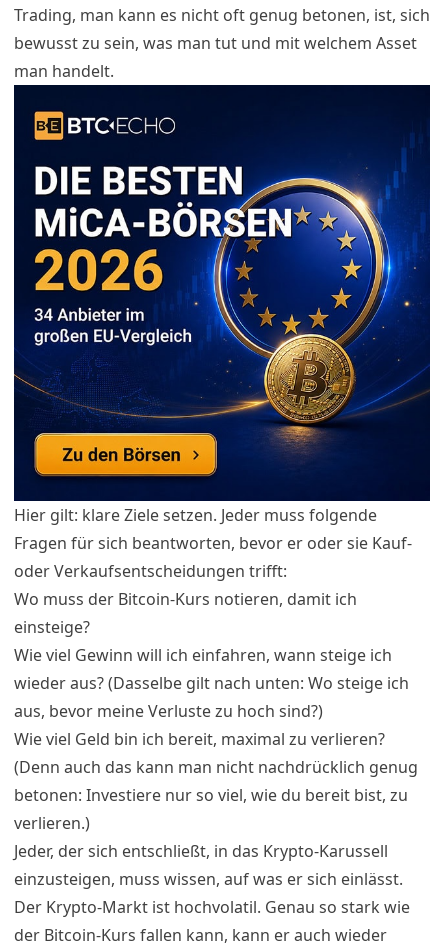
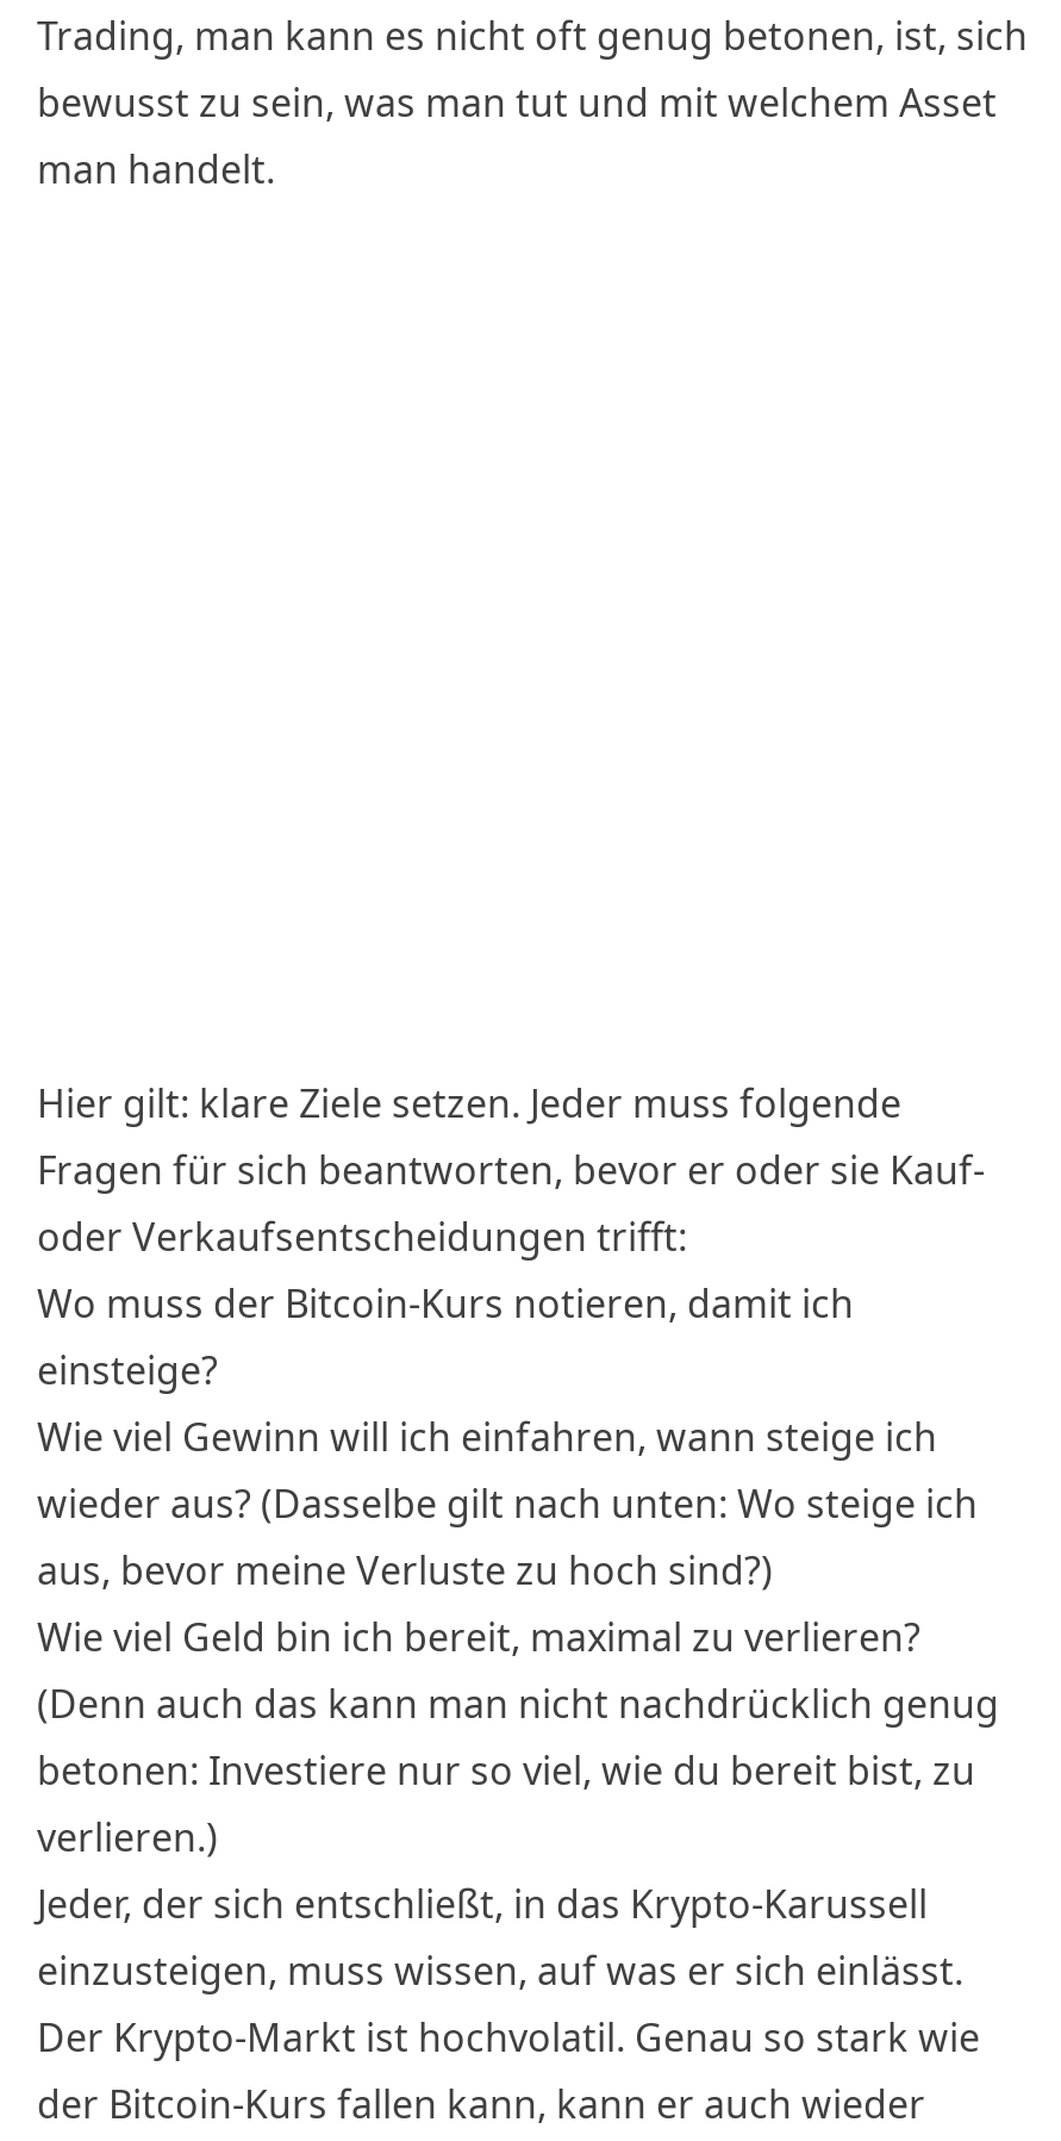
- [image]
